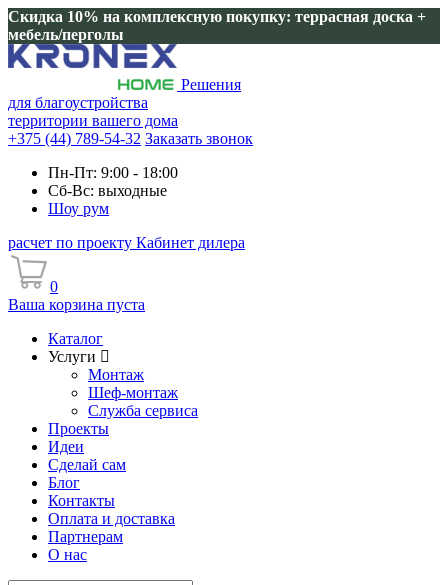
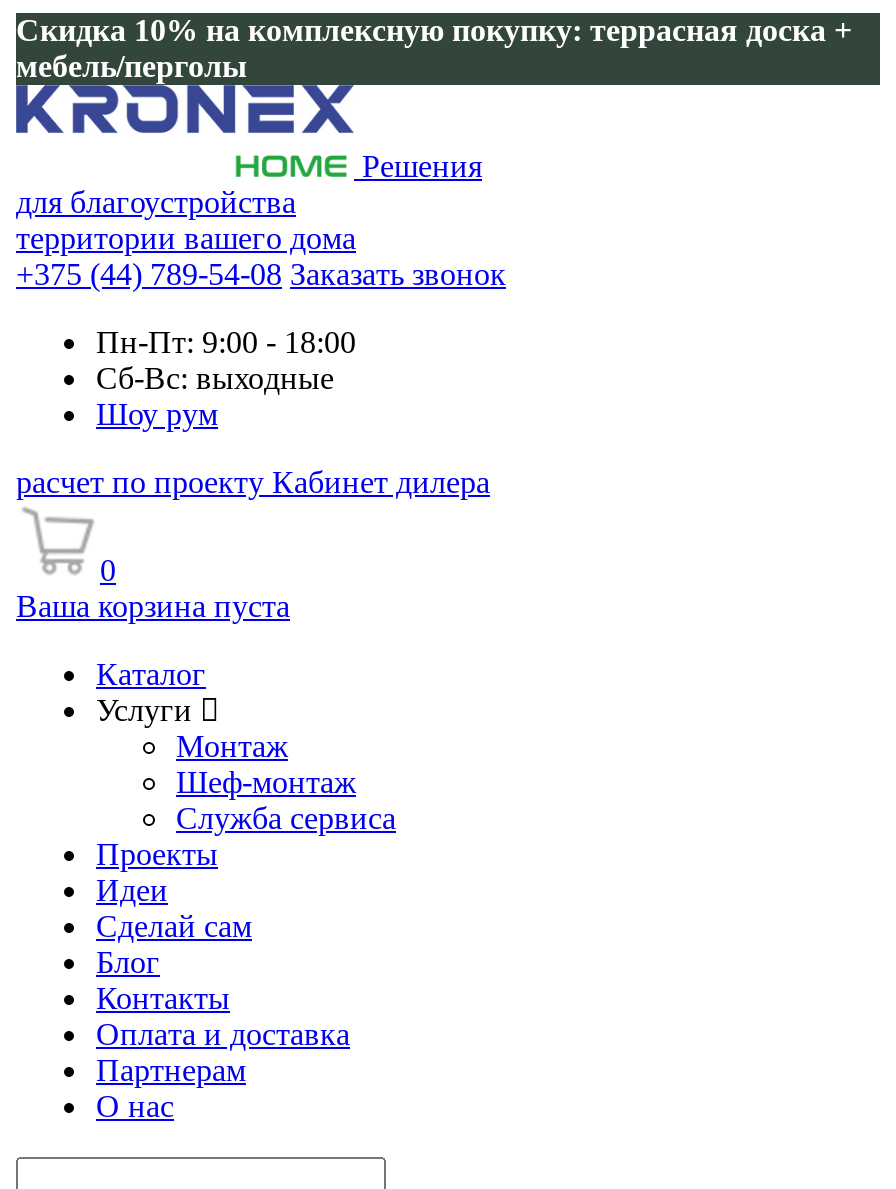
- +375 (44) 789-54-32 Заказать звонок
+ +375 (44) 789-54-08 Заказать звонок
